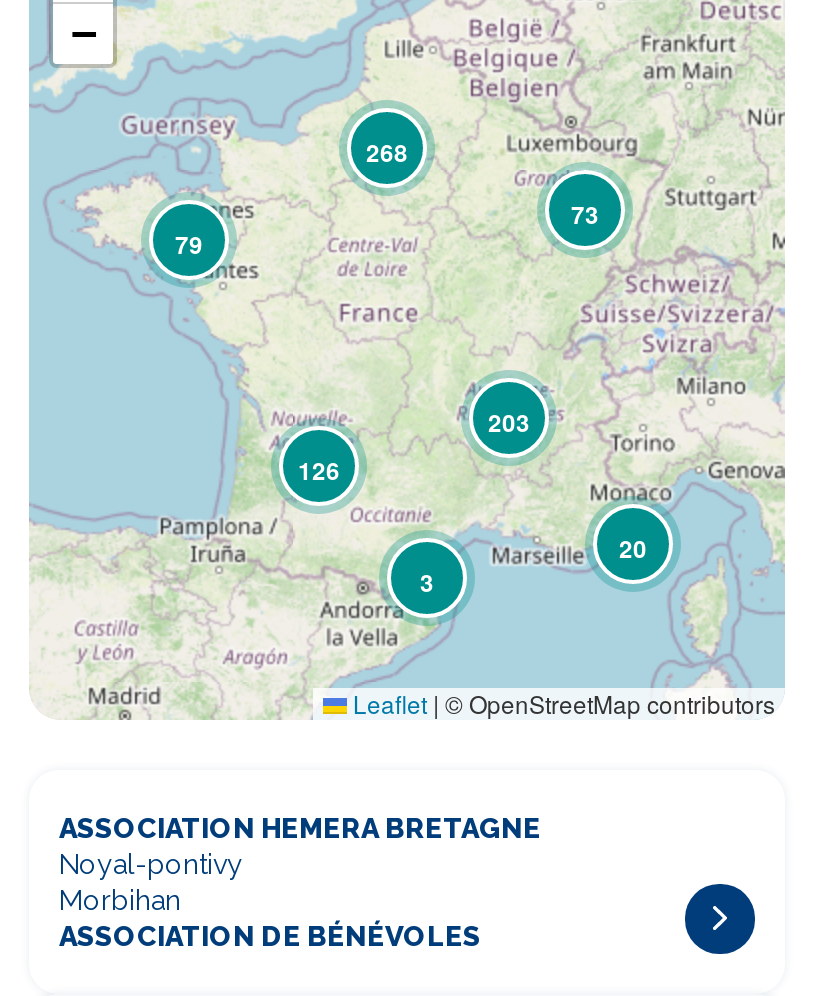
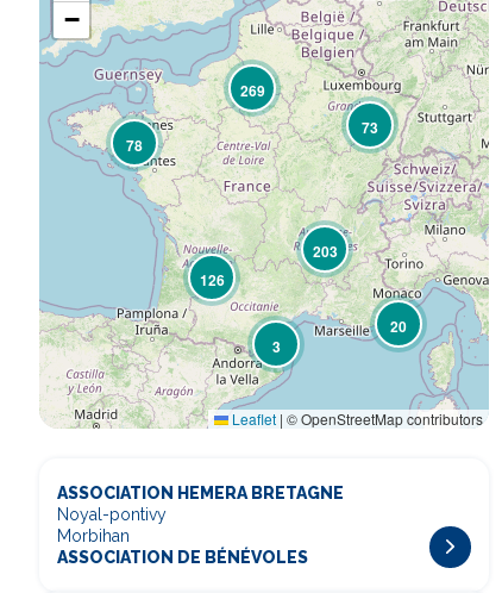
- 268
+ 269

- 79
+ 78
